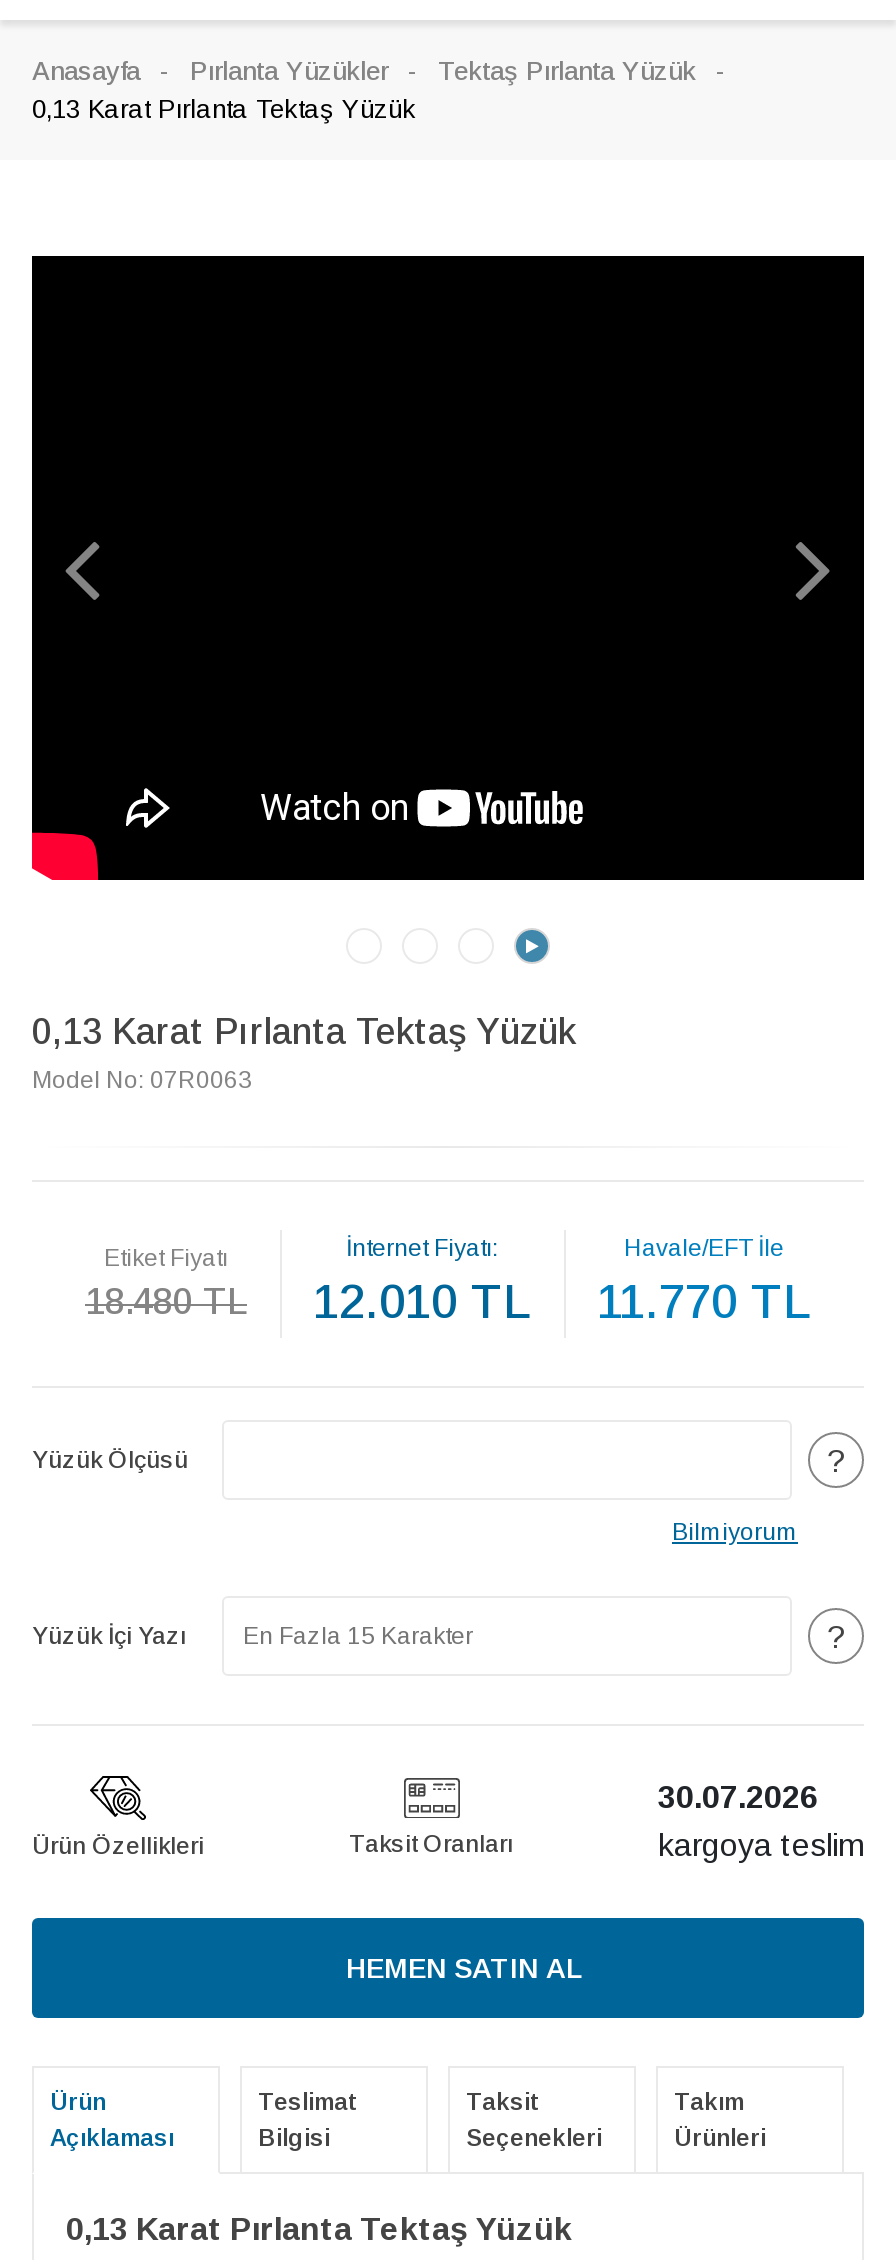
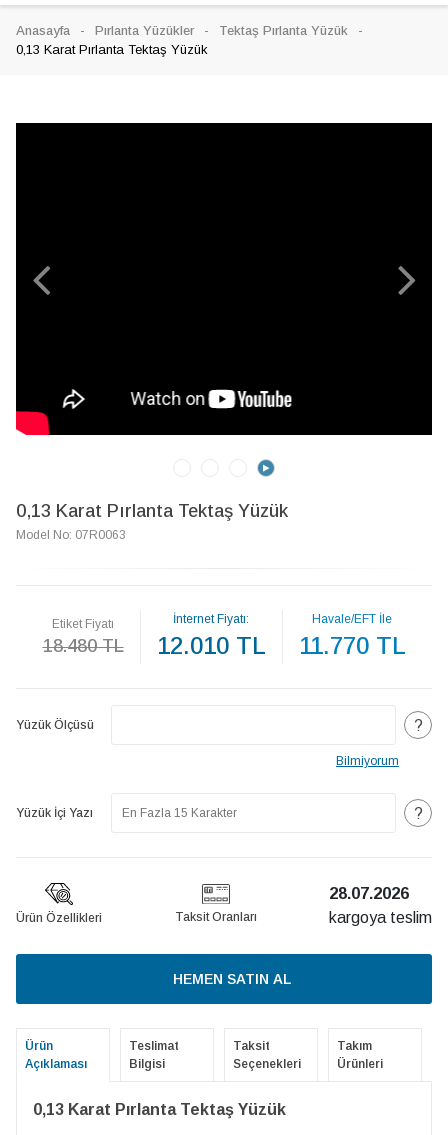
- 30.07.2026
+ 28.07.2026
